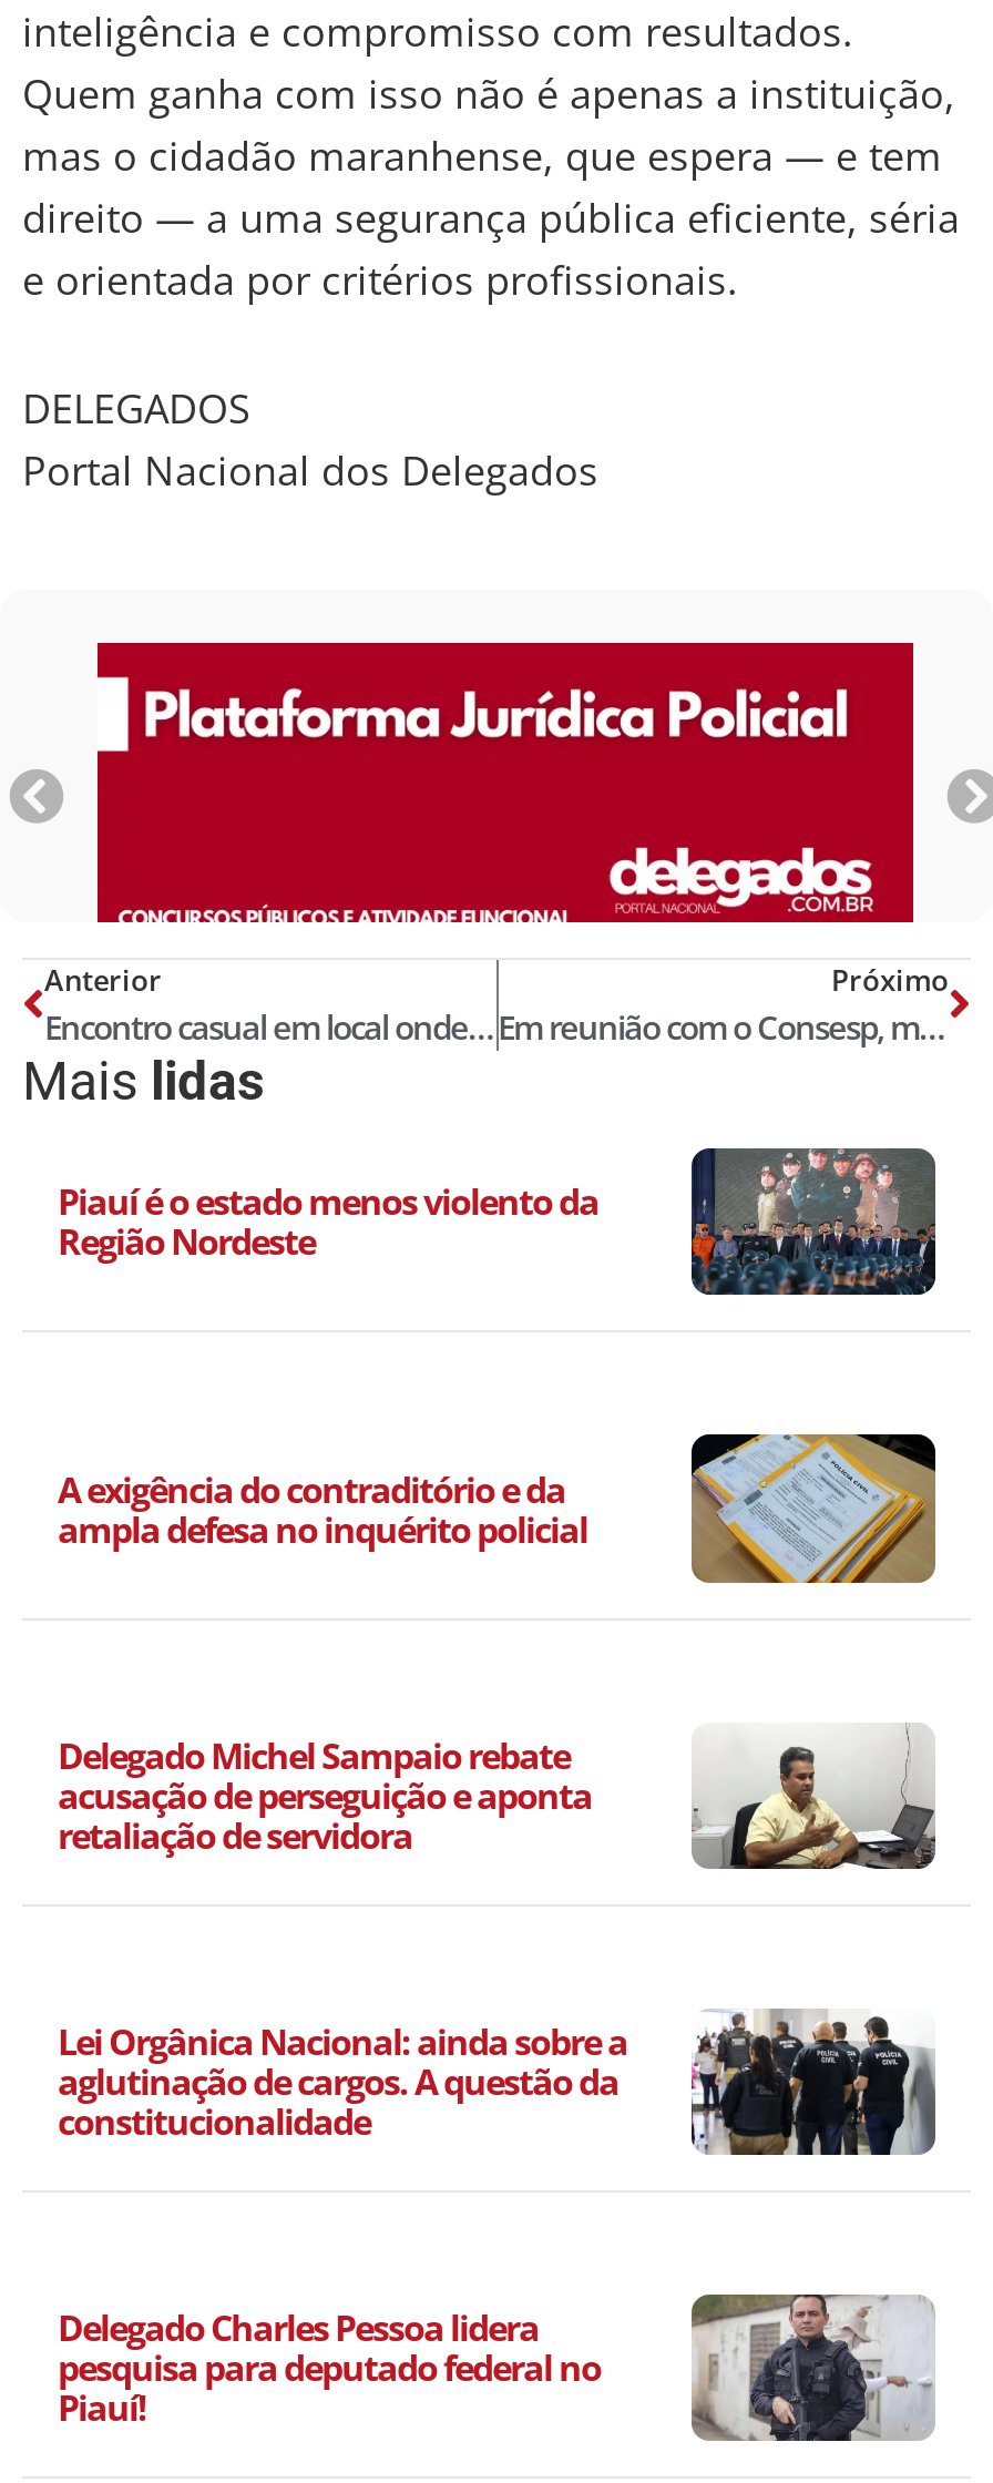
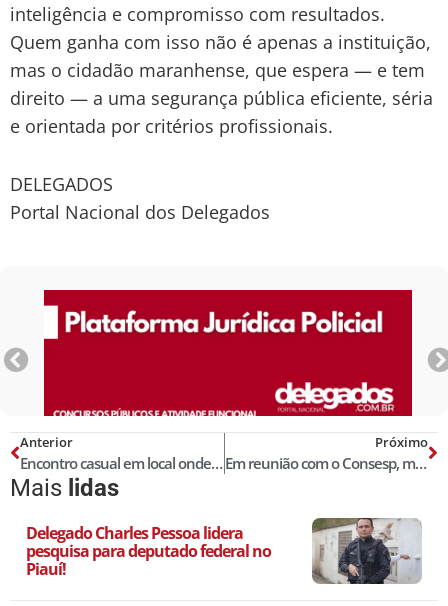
- [image]

- Piauí é o estado menos violento da
- Região Nordeste

- [image]

- A exigência do contraditório e da
- ampla defesa no inquérito policial

- Delegado Michel Sampaio rebate
- acusação de perseguição e aponta
- retaliação de servidora

- [image]

- [image]
- Lei Orgânica Nacional: ainda sobre a
- aglutinação de cargos. A questão da
- constitucionalidade
